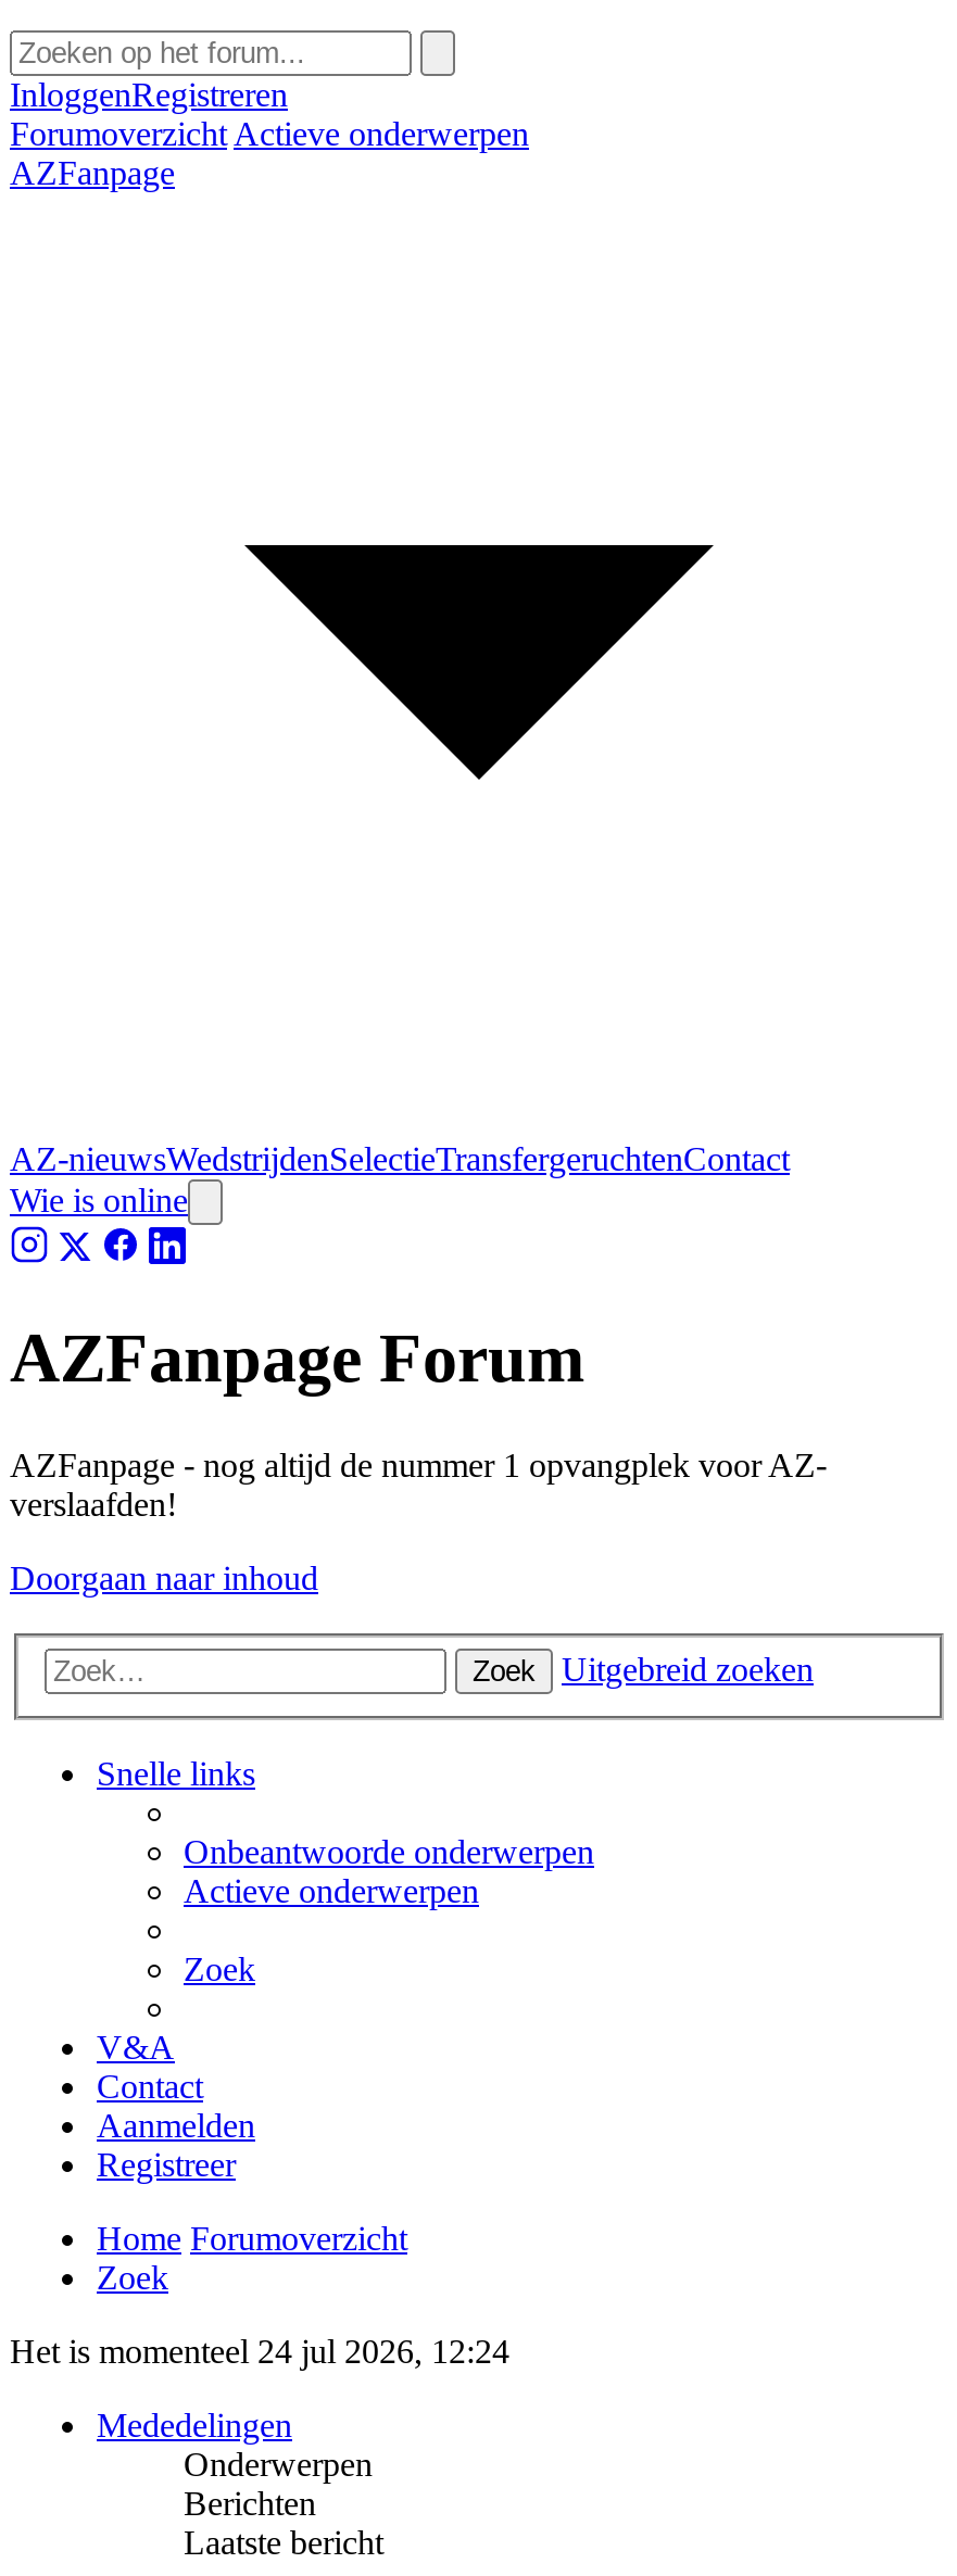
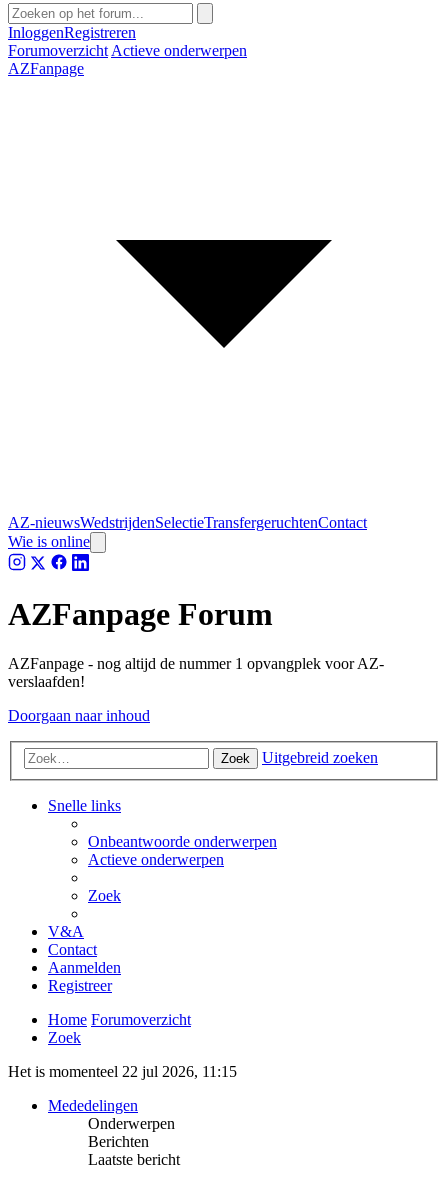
- Het is momenteel 24 jul 2026, 12:24
+ Het is momenteel 22 jul 2026, 11:15
